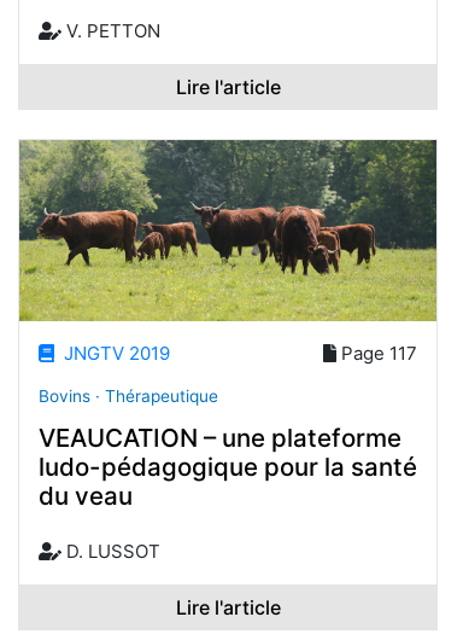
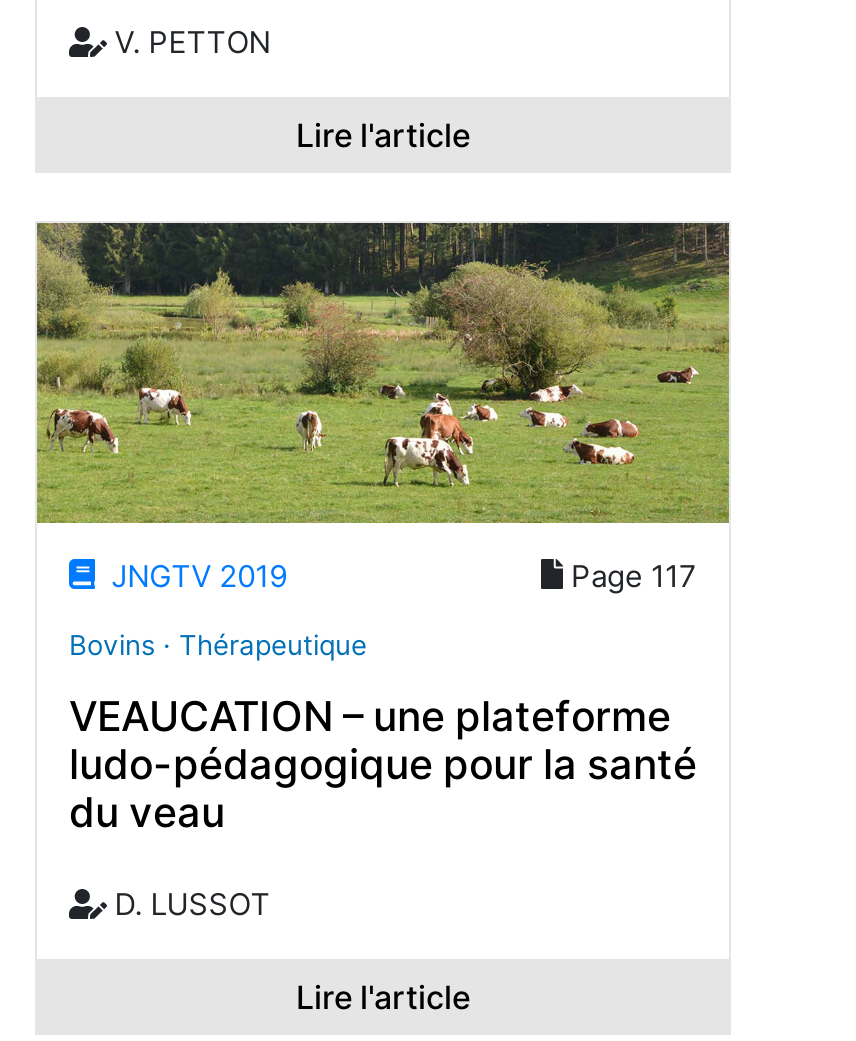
- [image]
+ [image]
